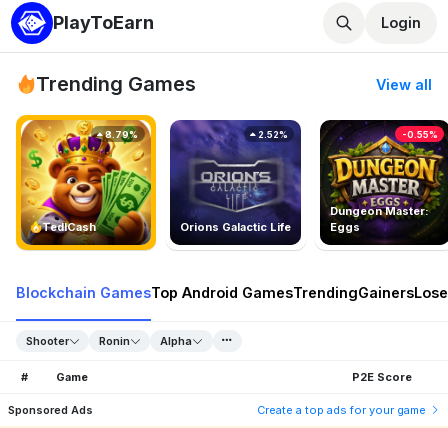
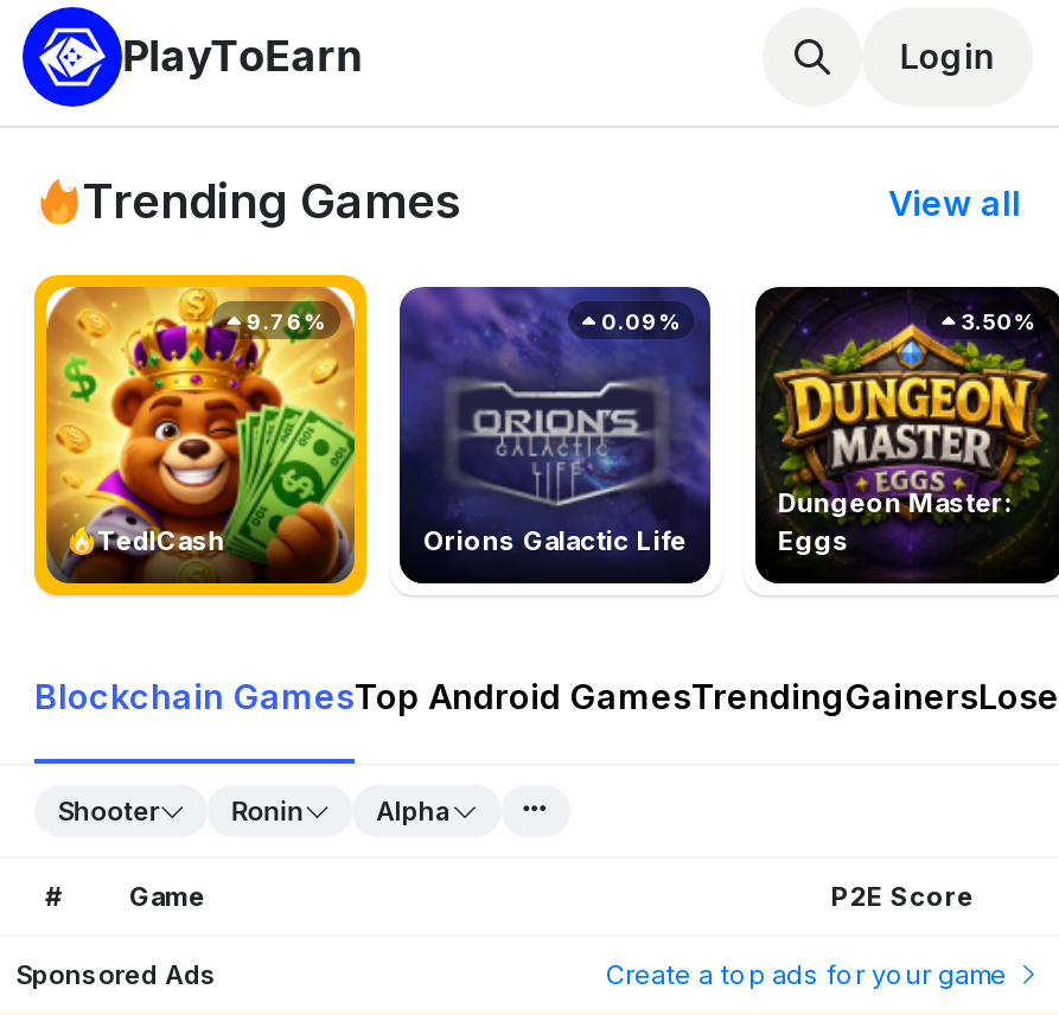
- 8.79%
+ 9.76%

- 2.52%
+ 0.09%

- -0.55%
+ 3.50%
